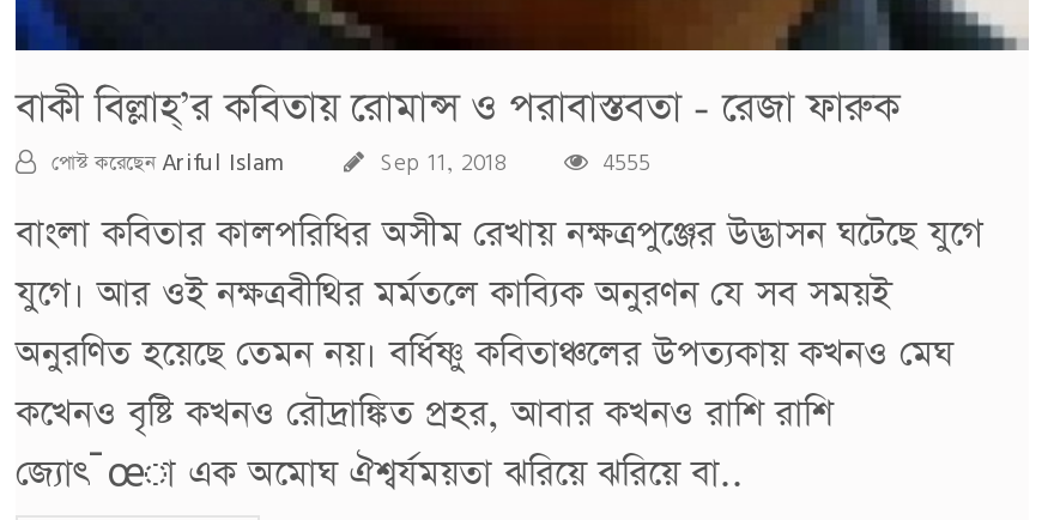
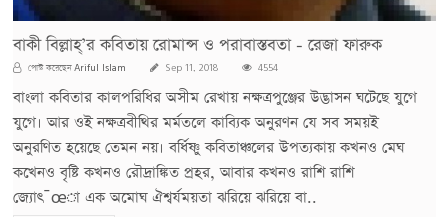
- 4555
+ 4554
